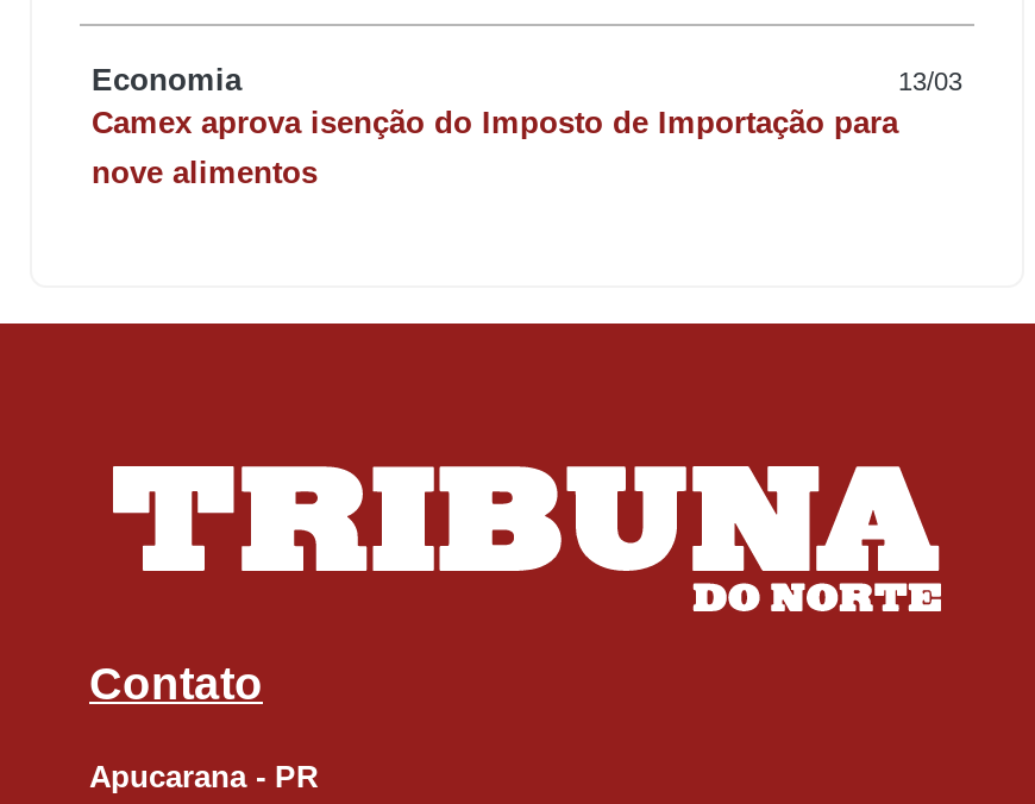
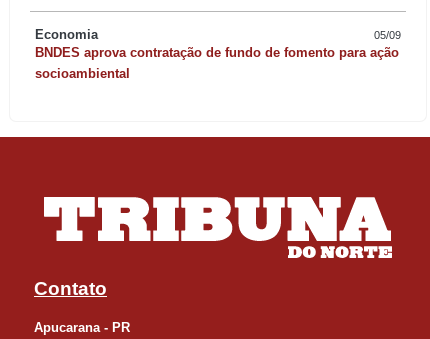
- 13/03
- Camex aprova isenção do Imposto de Importação para
- nove alimentos
+ 05/09
+ BNDES aprova contratação de fundo de fomento para ação
+ socioambiental
